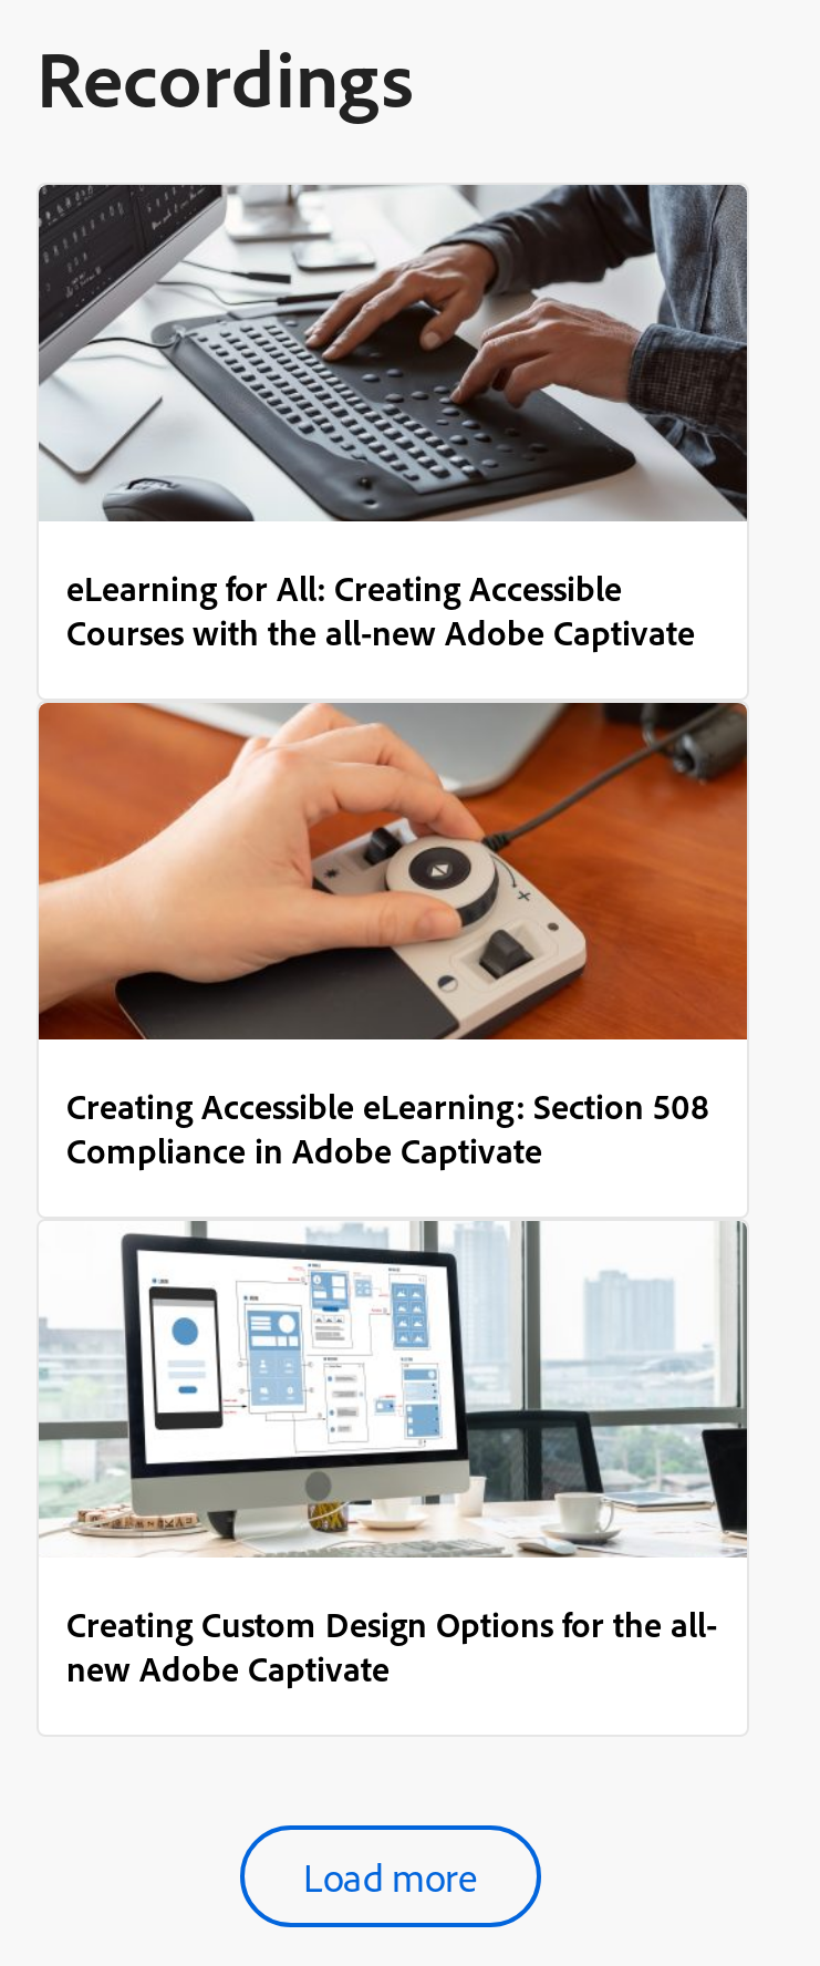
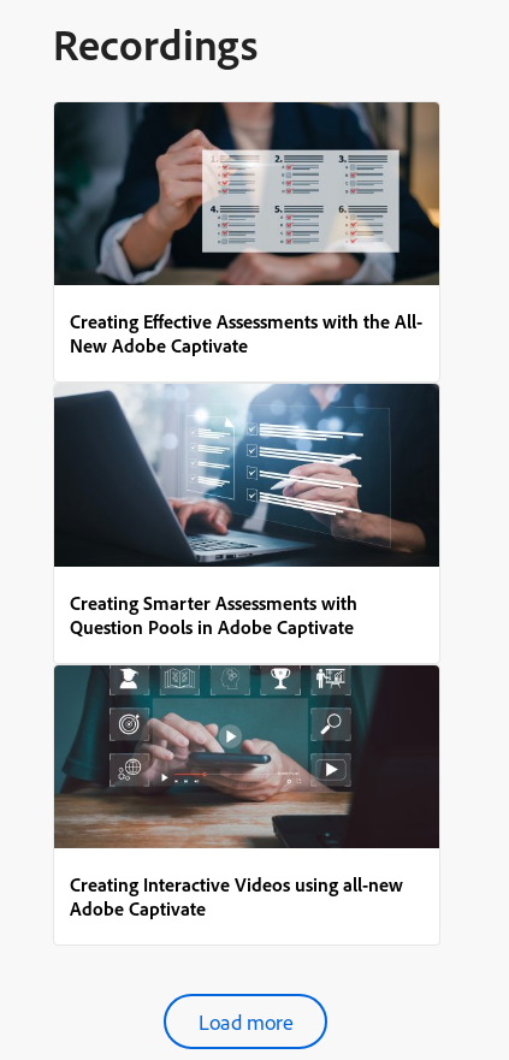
- [image]
- eLearning for All: Creating Accessible
- Courses with the all-new Adobe Captivate
+ [image]
+ Creating Effective Assessments with the All-
+ New Adobe Captivate

- [image]
- Creating Accessible eLearning: Section 508
- Compliance in Adobe Captivate
+ [image]
+ Creating Smarter Assessments with
+ Question Pools in Adobe Captivate

- [image]
- Creating Custom Design Options for the all-
- new Adobe Captivate
+ [image]
+ Creating Interactive Videos using all-new
+ Adobe Captivate
